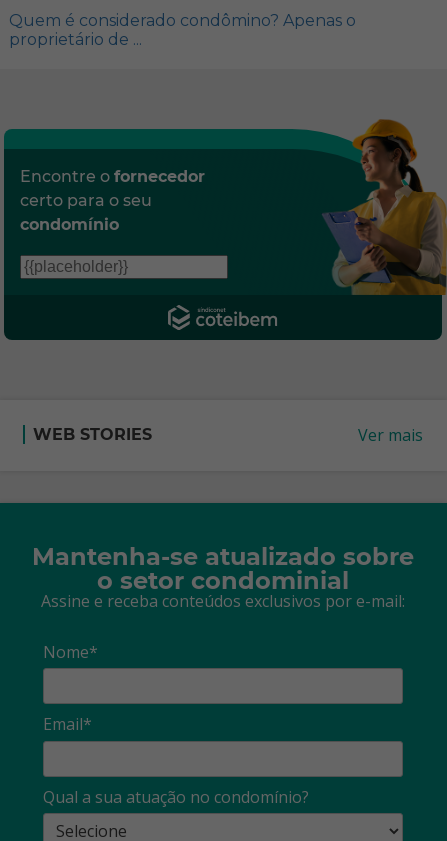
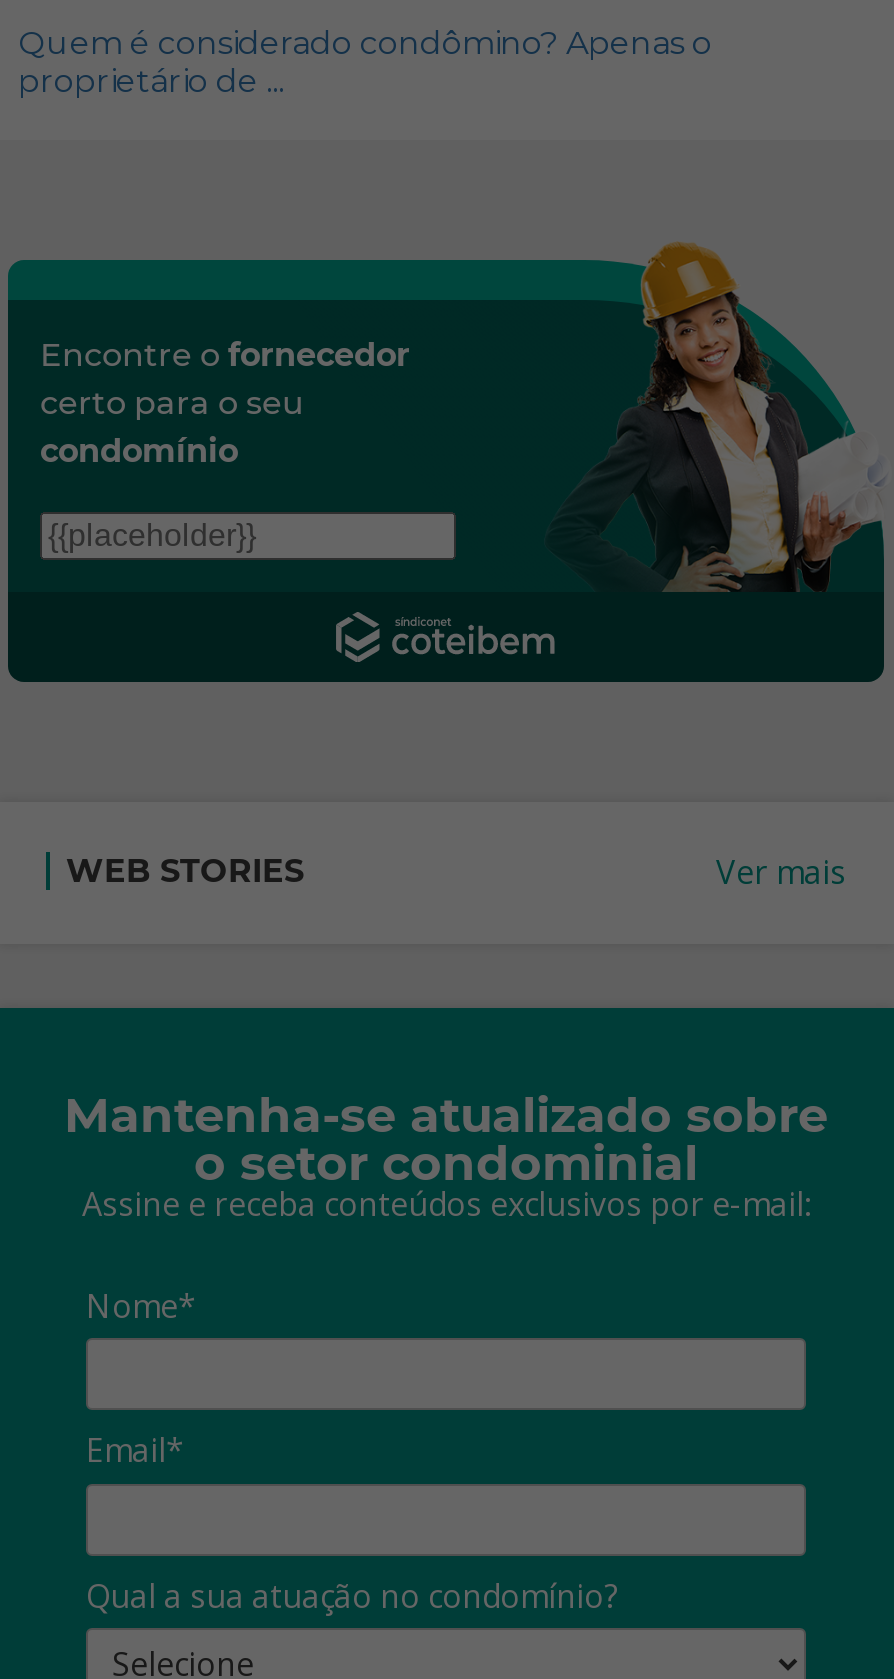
- [image]
+ [image]
